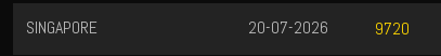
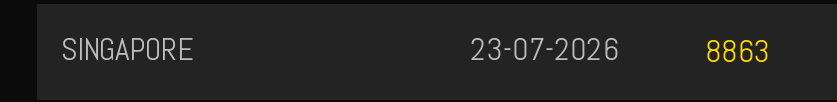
- 20-07-2026
+ 23-07-2026

- 9720
+ 8863
